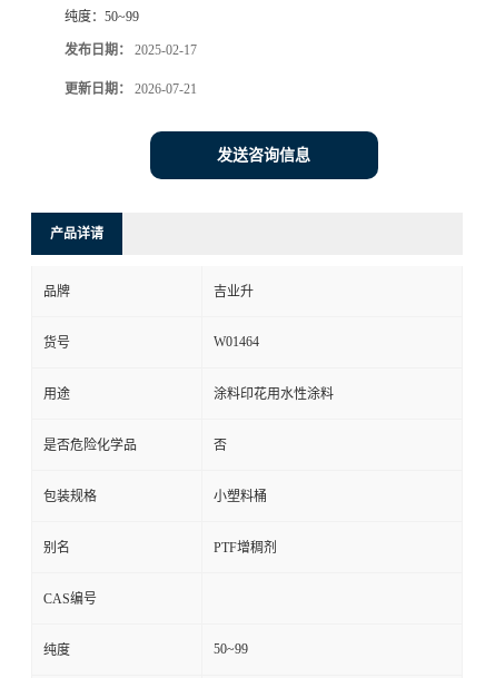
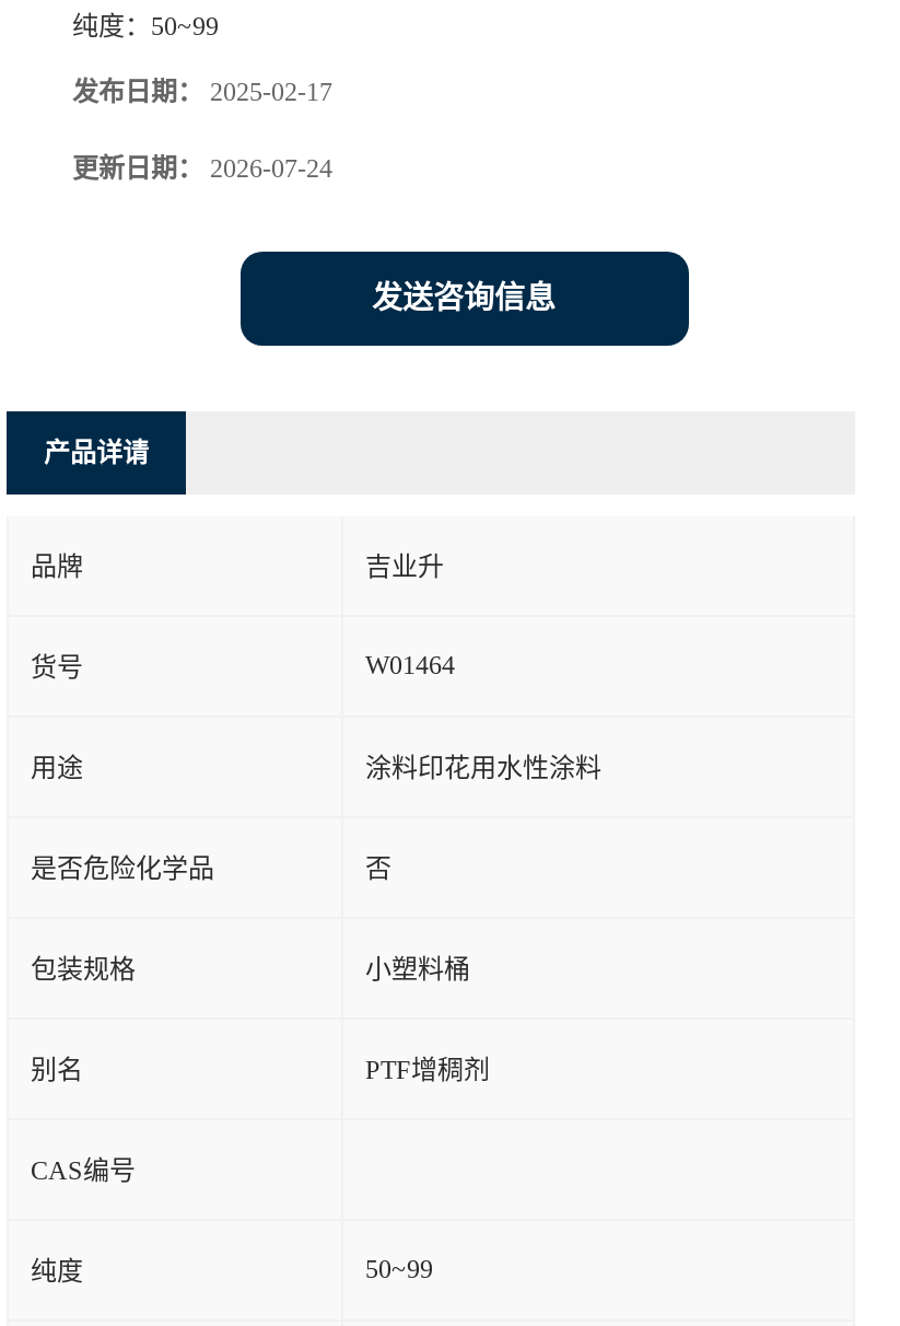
- 更新日期：2026-07-21
+ 更新日期：2026-07-24
